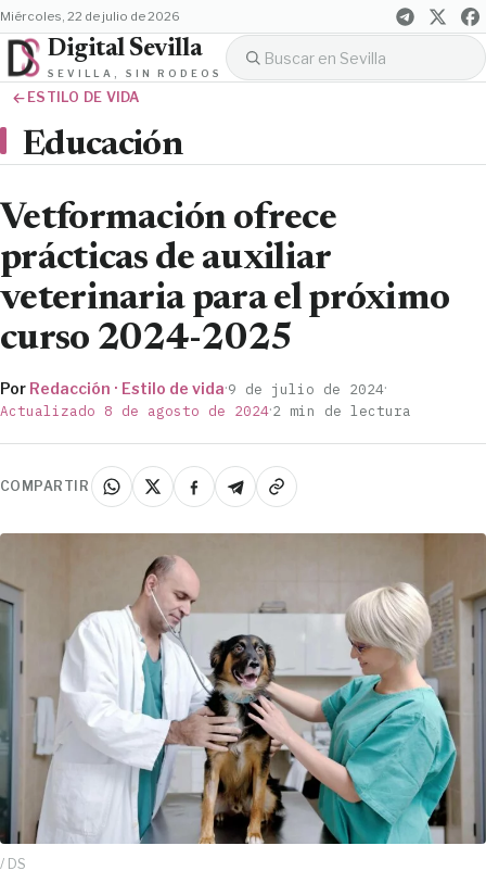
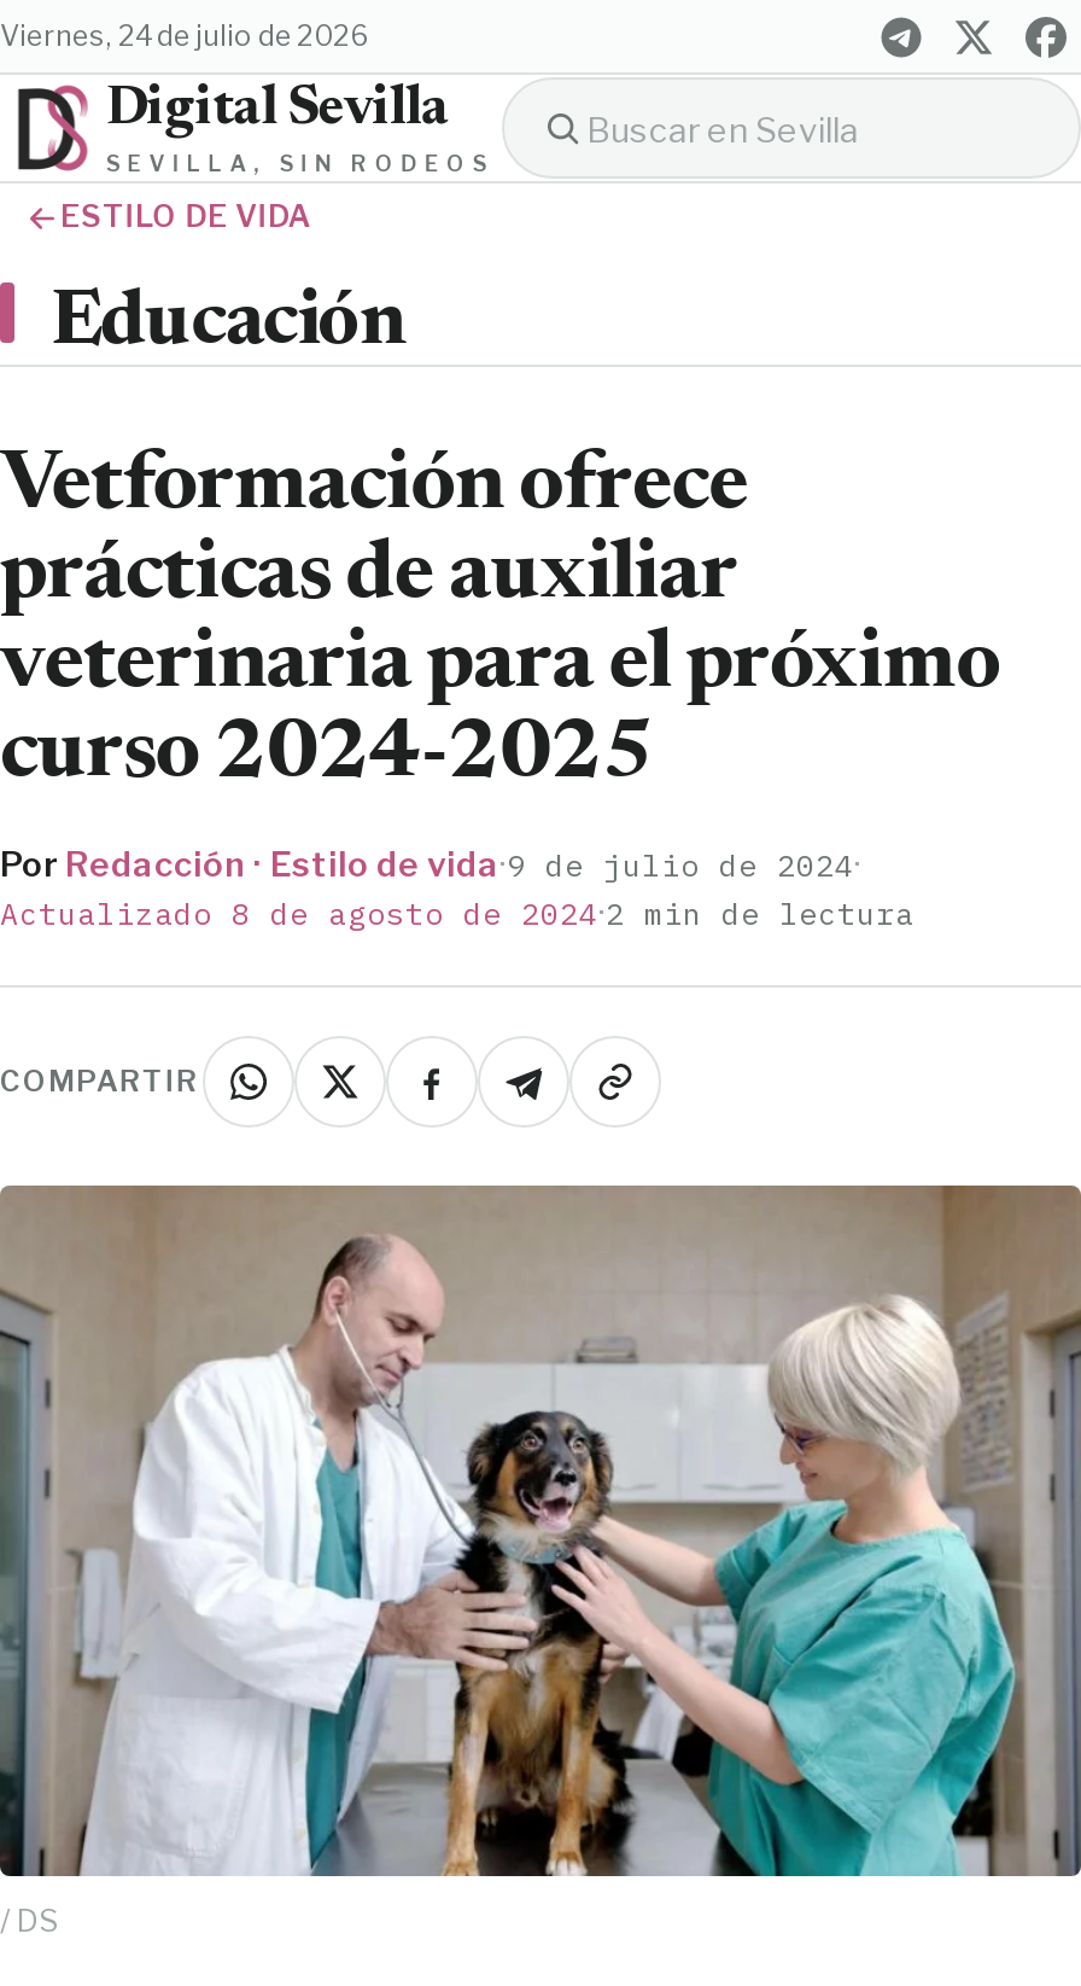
- miércoles, 22 de julio de 2026
+ viernes, 24 de julio de 2026
